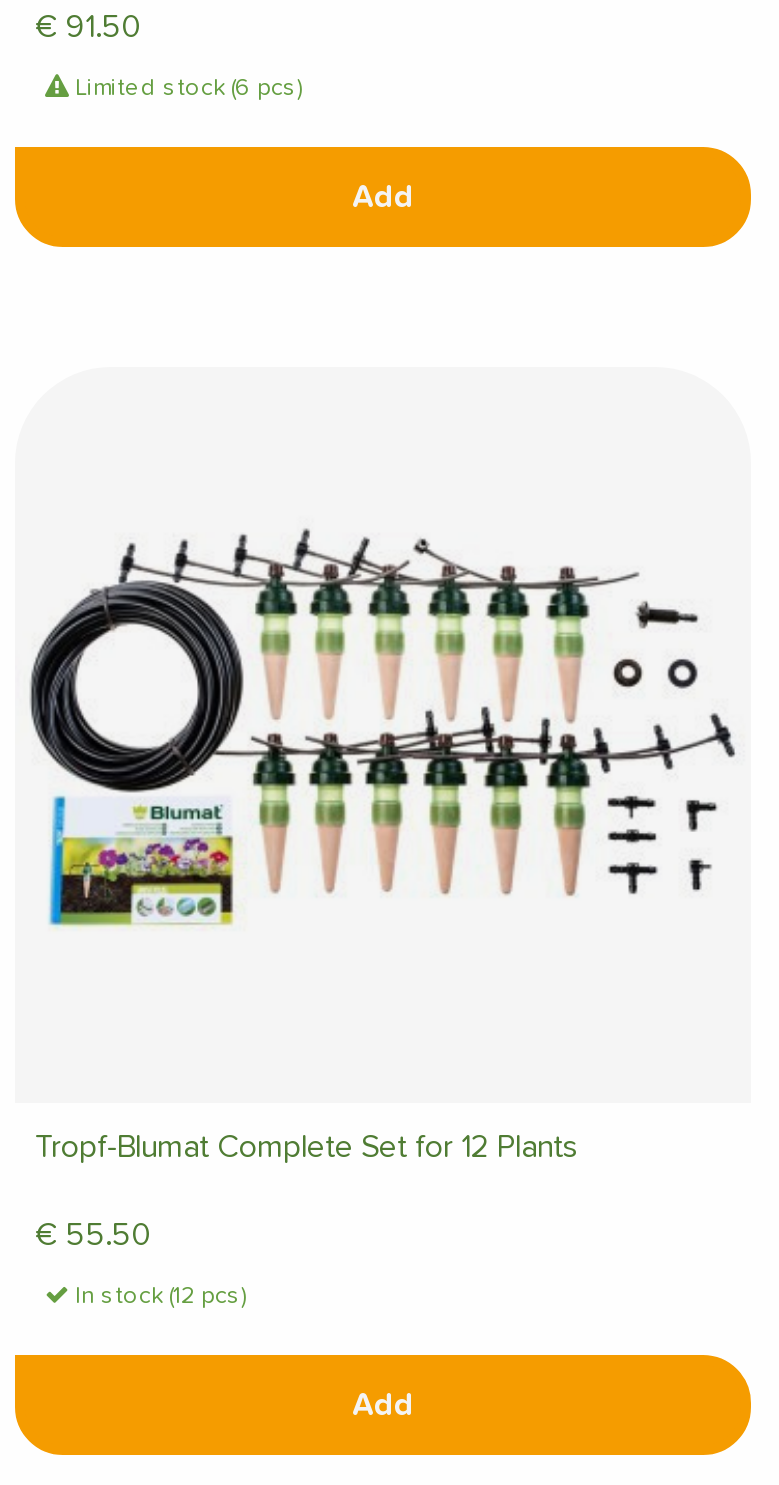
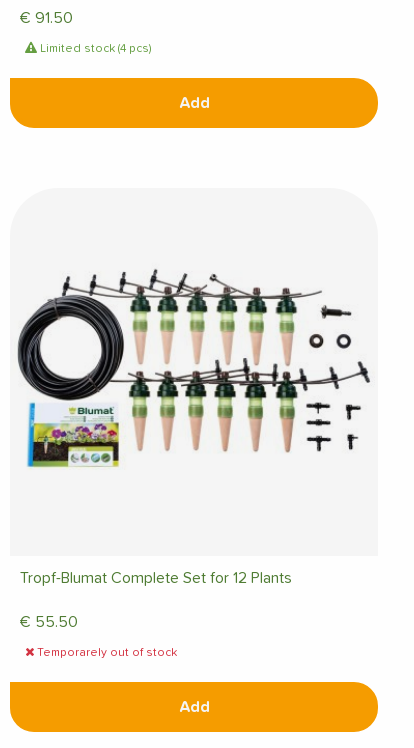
- Limited stock (6 pcs)
+ Limited stock (4 pcs)

- In stock (12 pcs)
+ Temporarely out of stock
